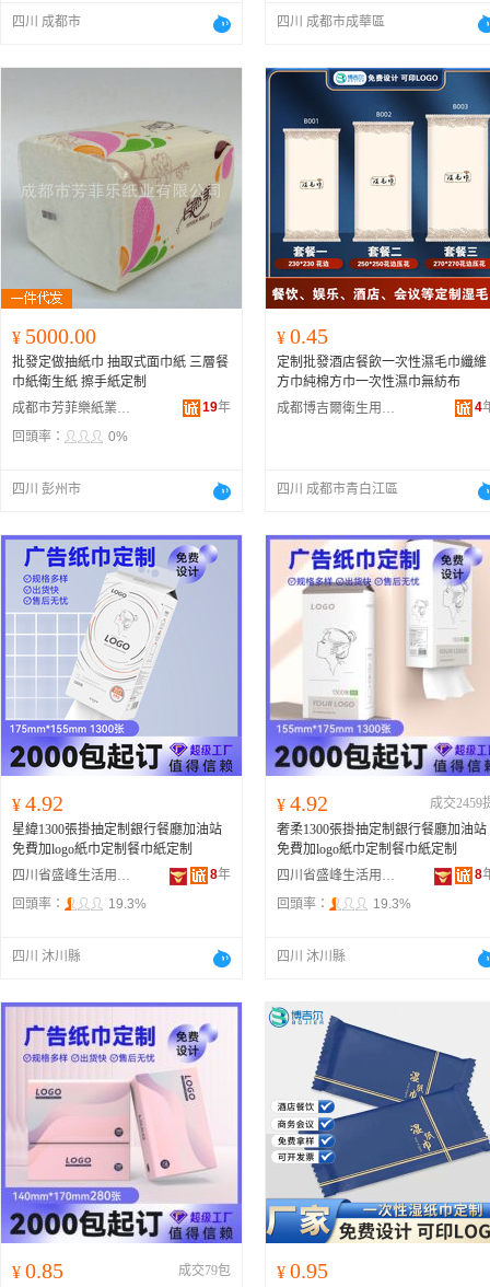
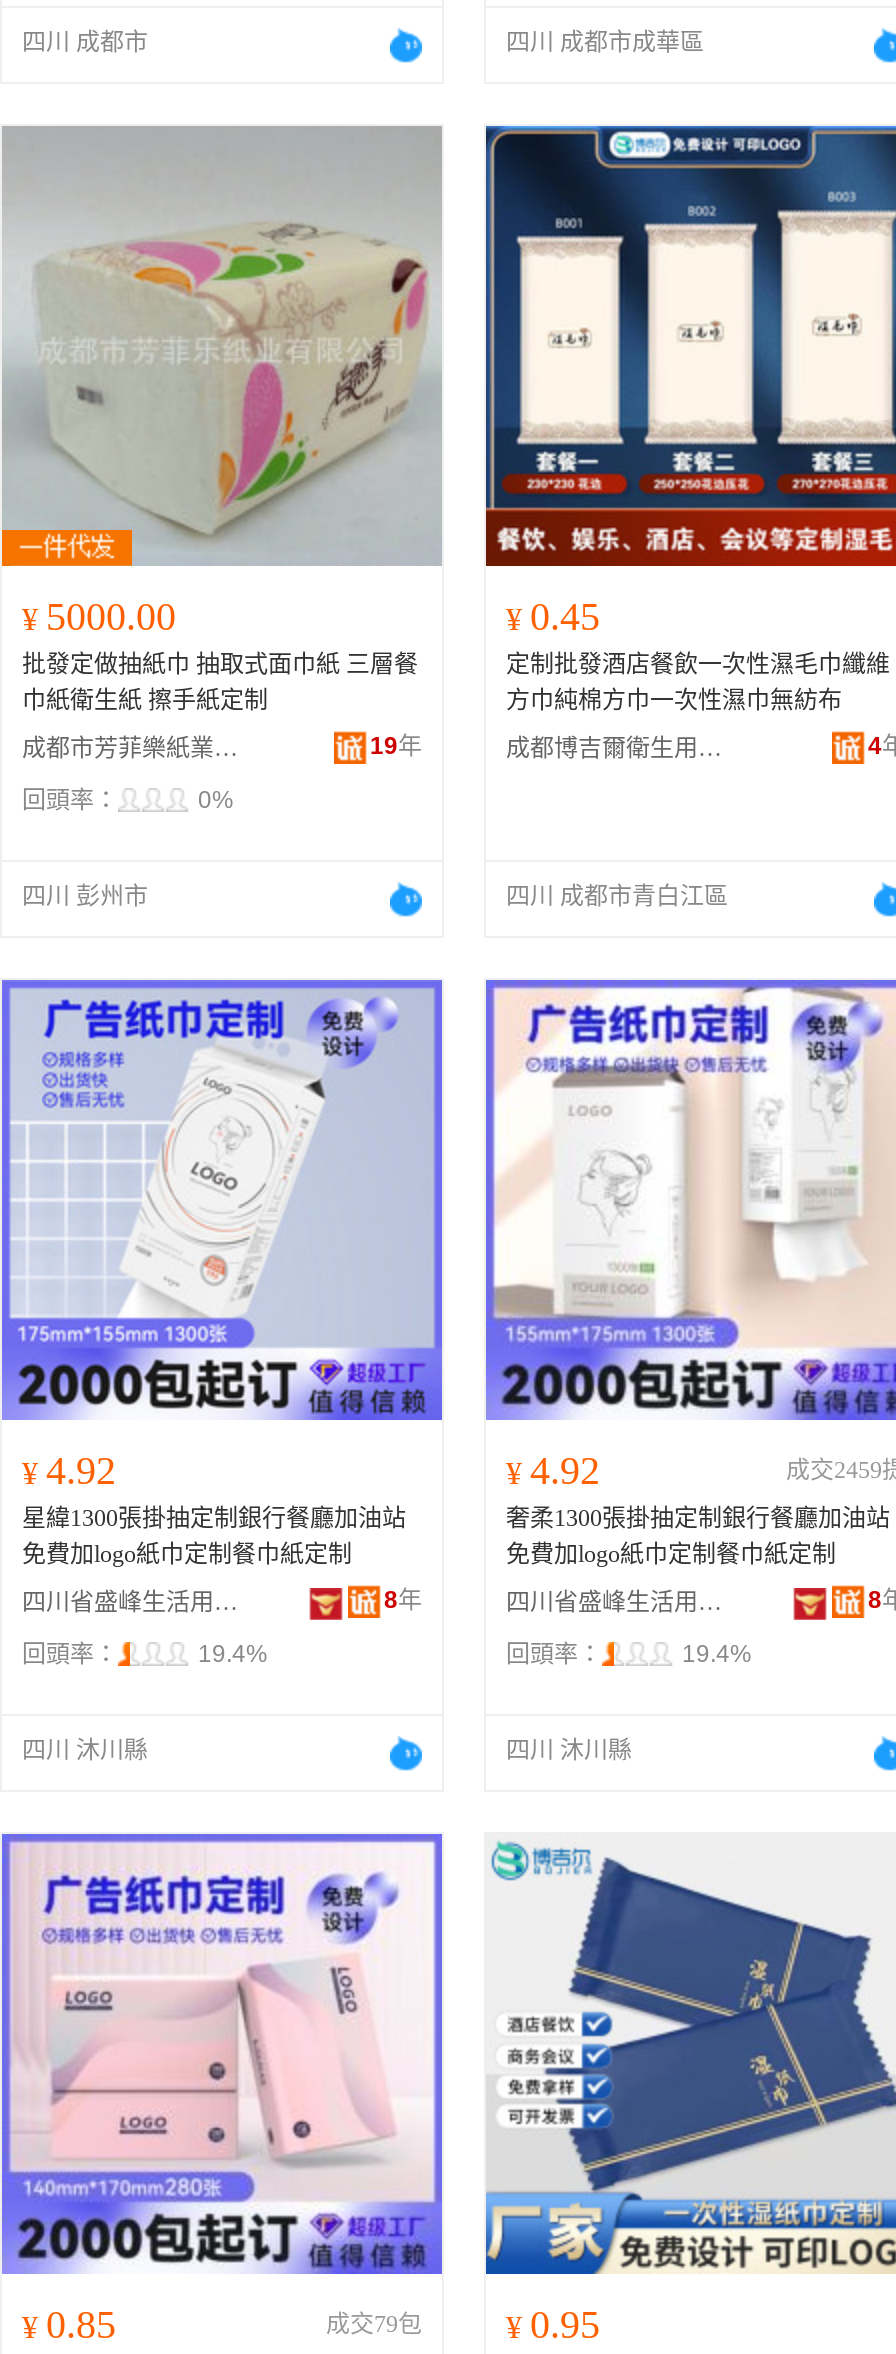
- 19.3%
+ 19.4%

- 19.3%
+ 19.4%
